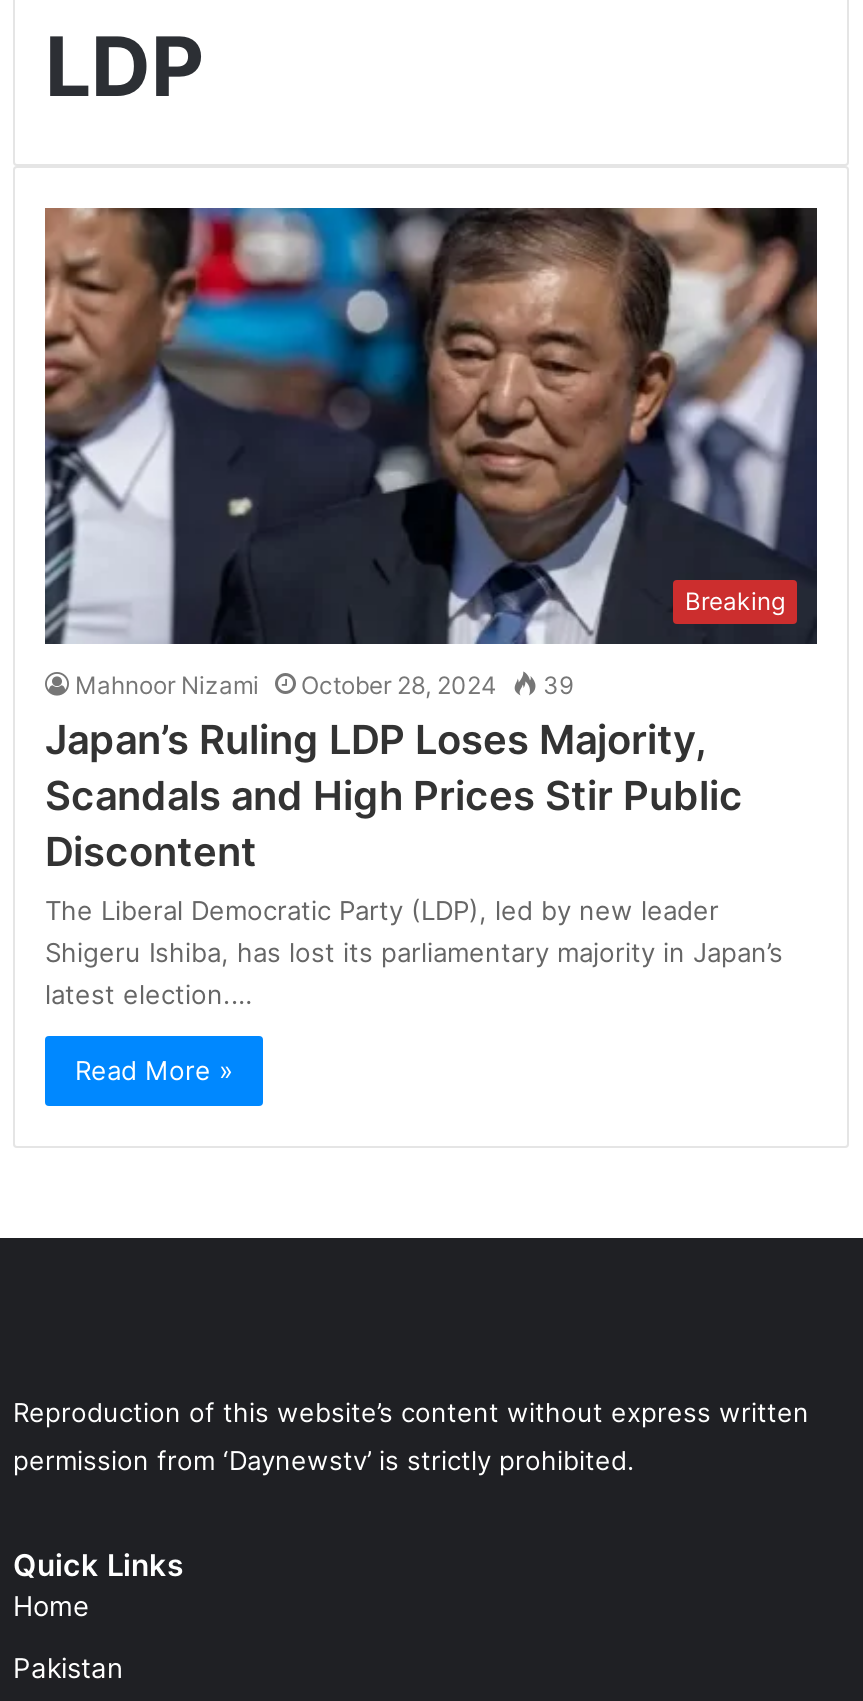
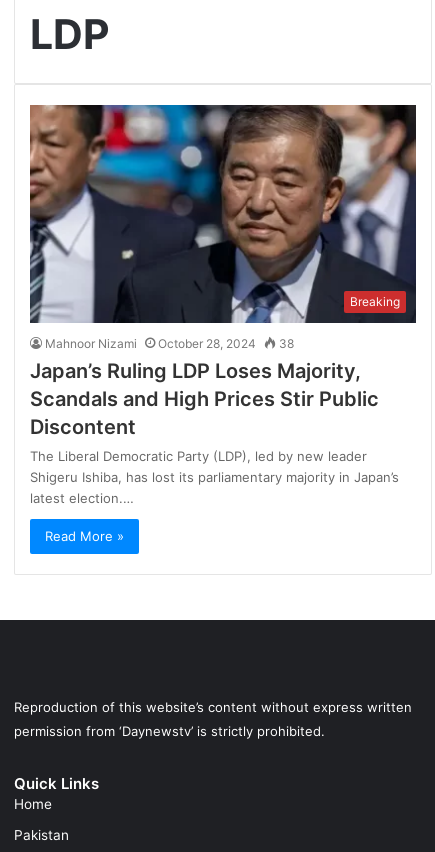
- Mahnoor Nizami October 28, 2024 39
+ Mahnoor Nizami October 28, 2024 38
